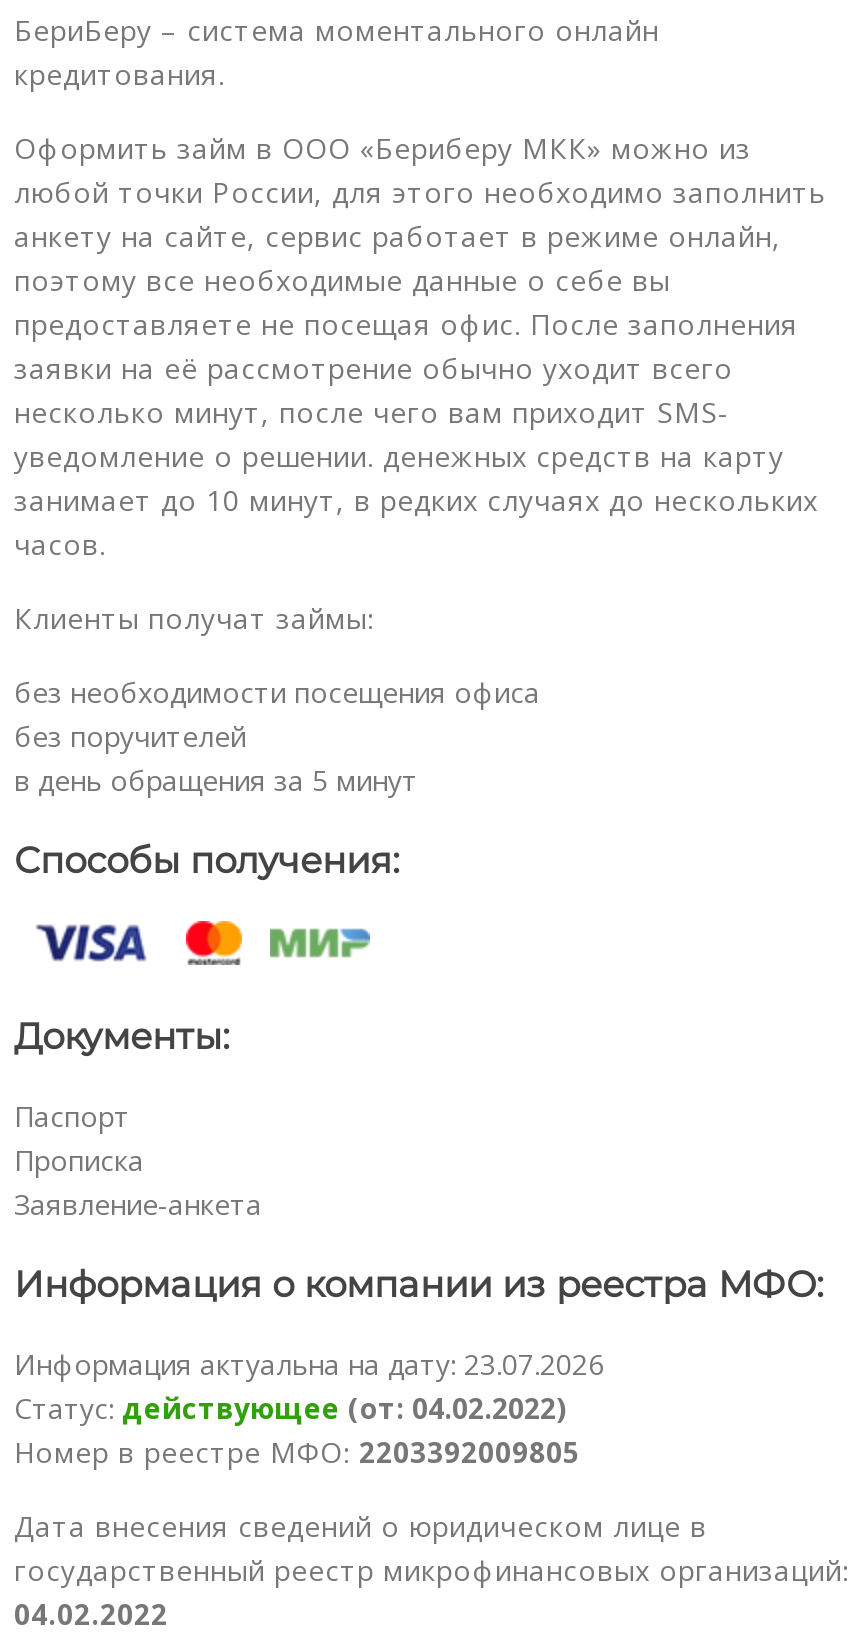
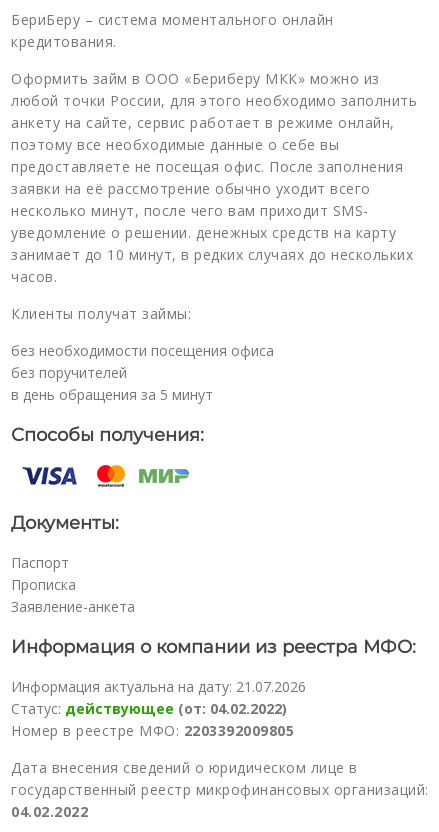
- Информация актуальна на дату: 23.07.2026
+ Информация актуальна на дату: 21.07.2026
